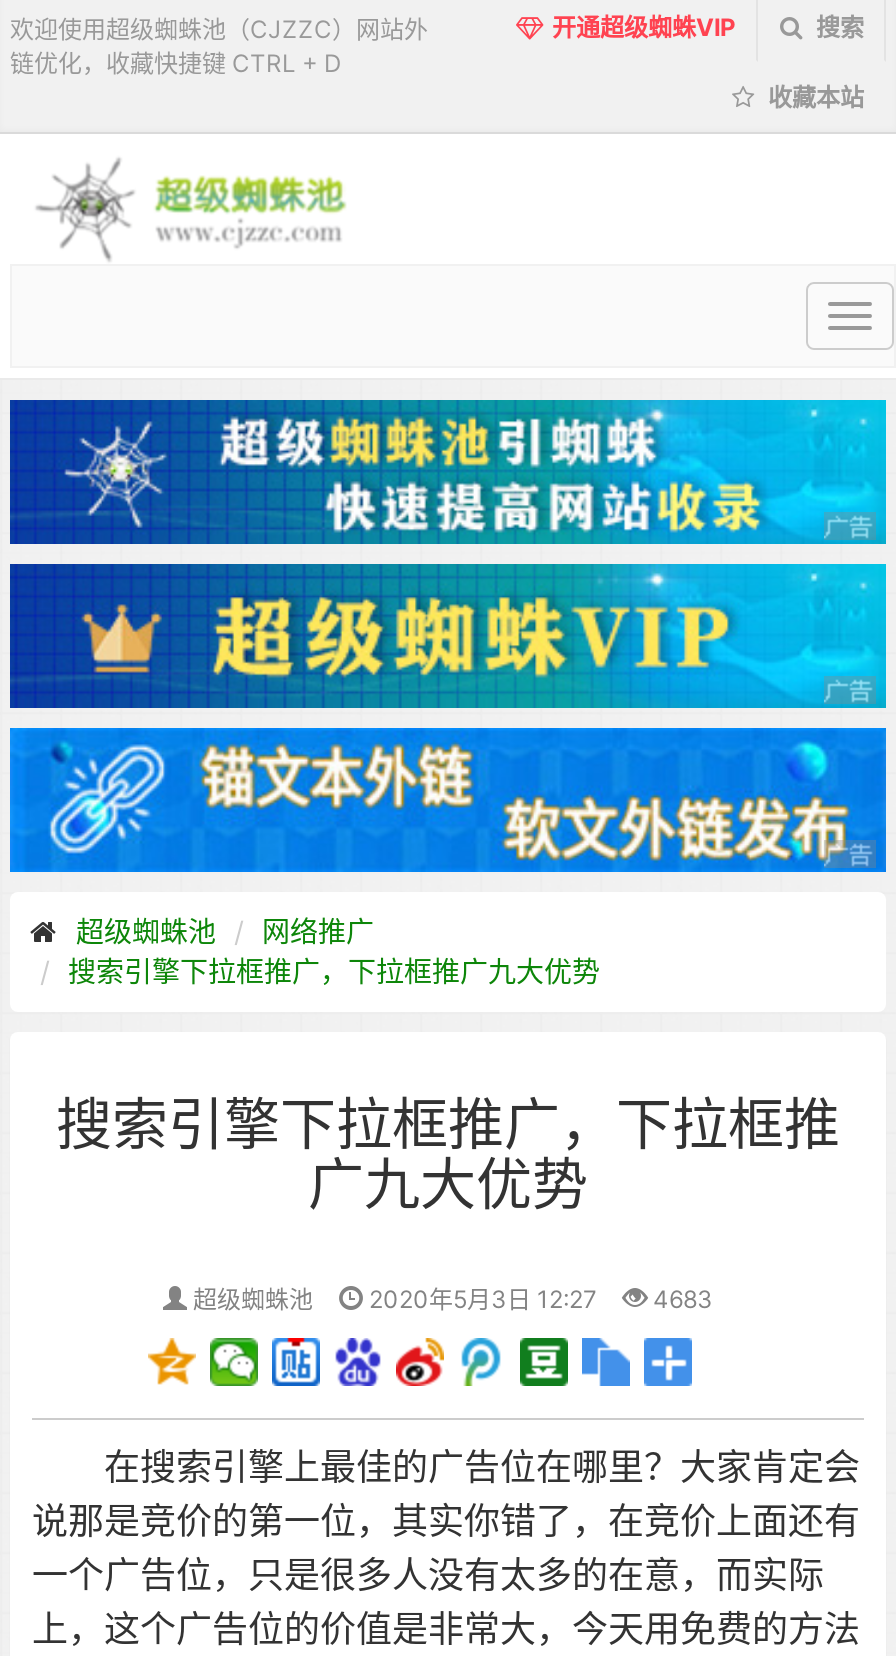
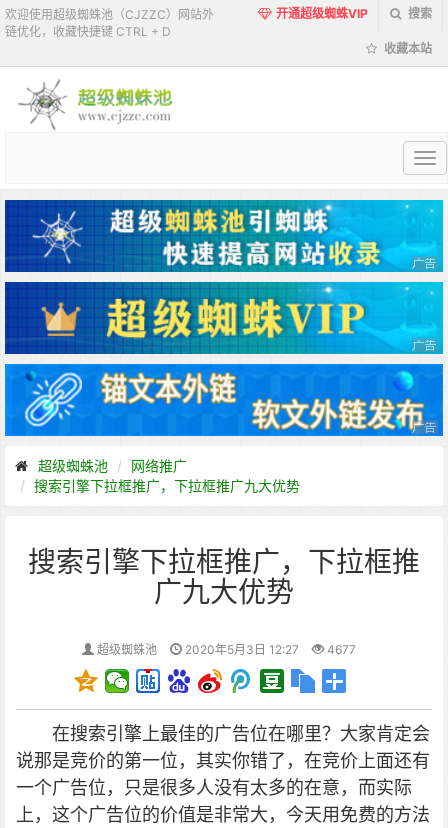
- 超级蜘蛛池 2020年5月3日 12:27 4683
+ 超级蜘蛛池 2020年5月3日 12:27 4677
